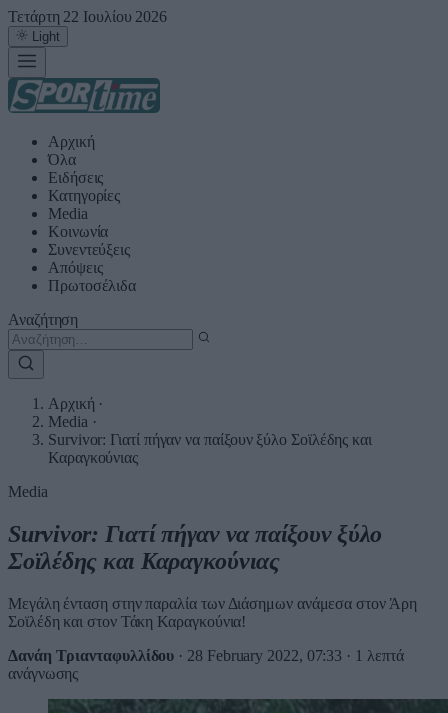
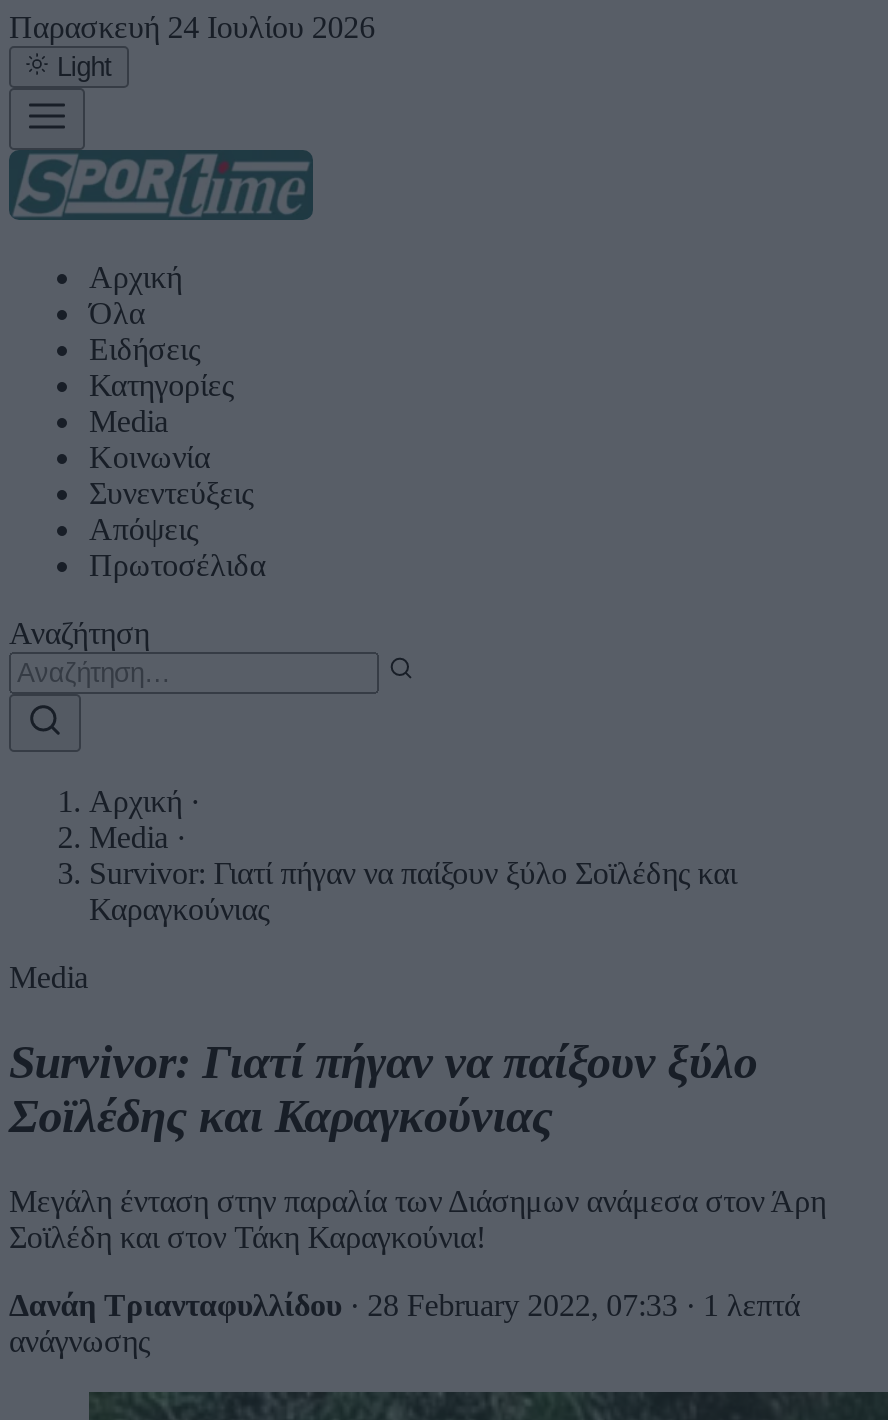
- Τετάρτη 22 Ιουλίου 2026
+ Παρασκευή 24 Ιουλίου 2026
